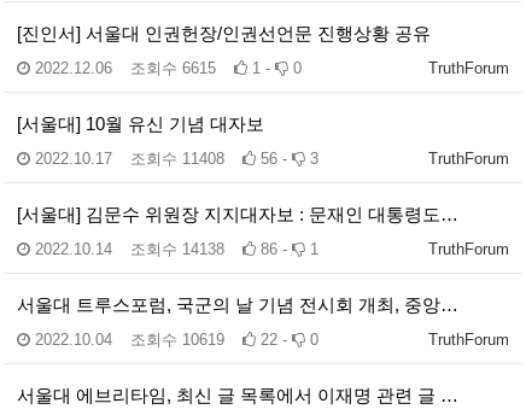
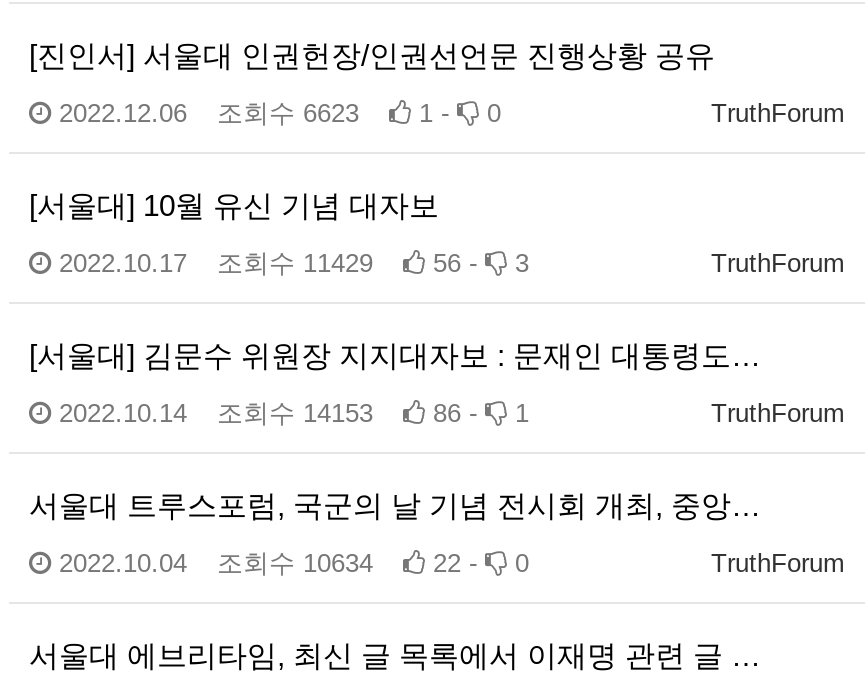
- 2022.12.06 조회수 6615 1 - 0
+ 2022.12.06 조회수 6623 1 - 0

- 2022.10.17 조회수 11408 56 - 3
+ 2022.10.17 조회수 11429 56 - 3

- 2022.10.14 조회수 14138 86 - 1
+ 2022.10.14 조회수 14153 86 - 1

- 2022.10.04 조회수 10619 22 - 0
+ 2022.10.04 조회수 10634 22 - 0
